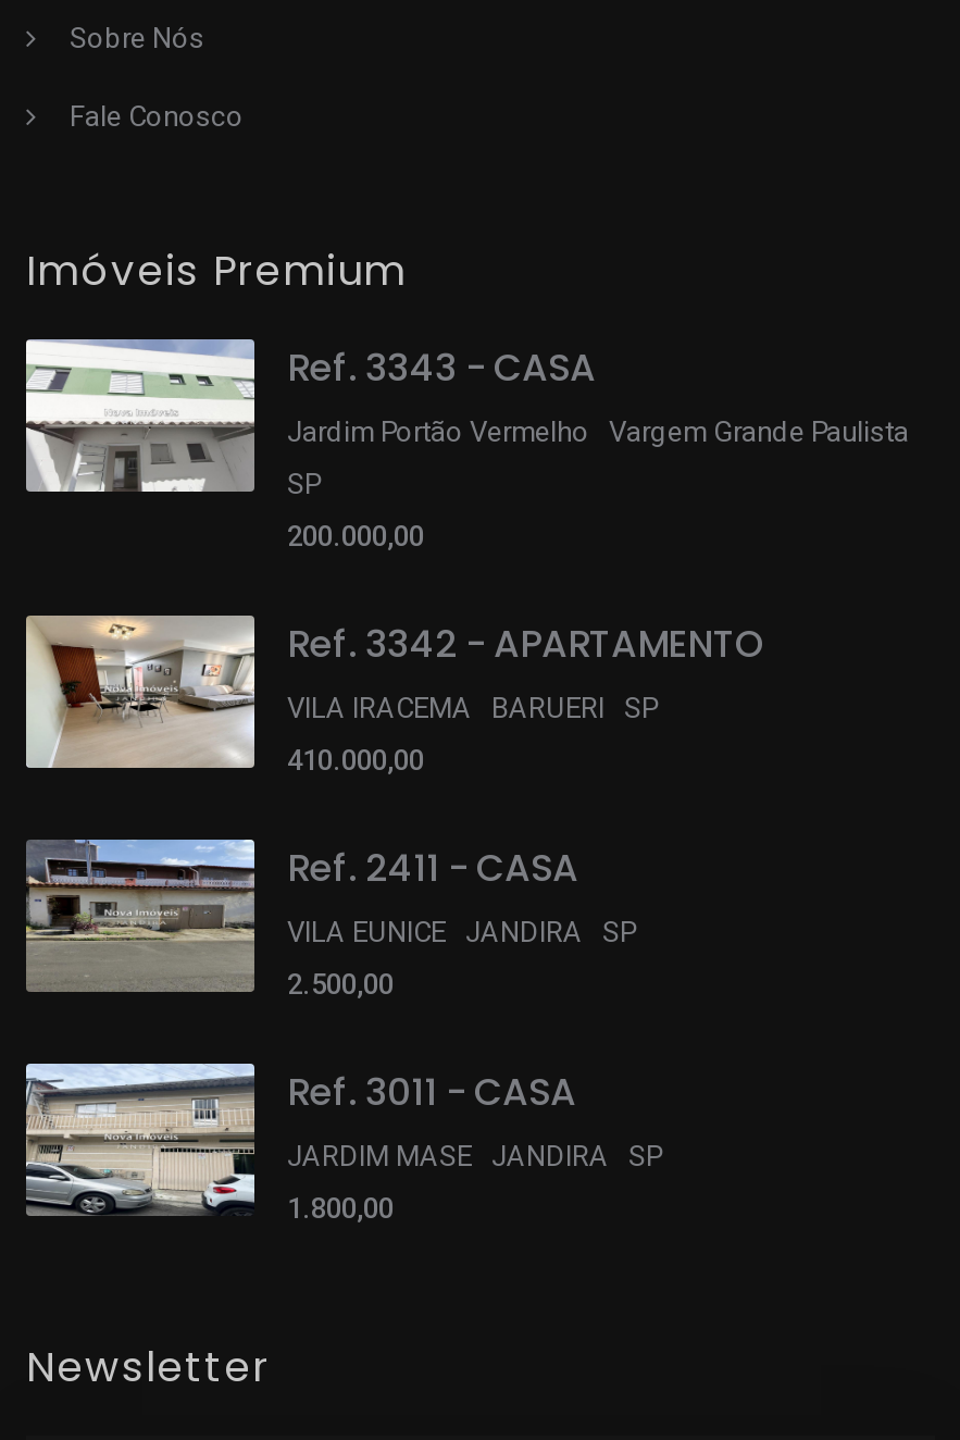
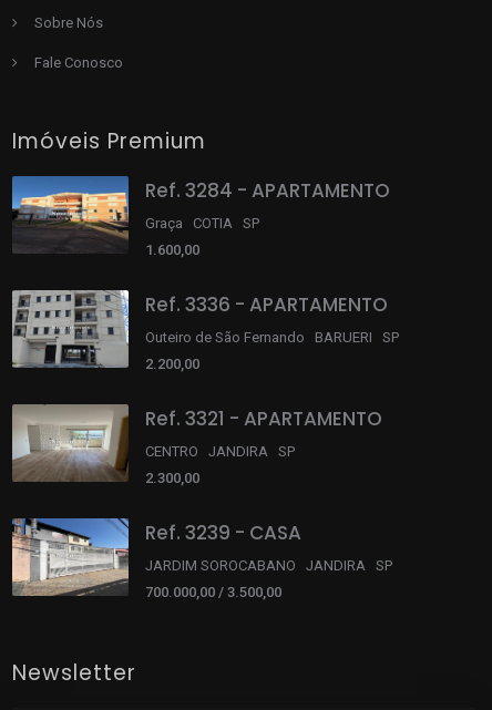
- [image]
- Ref. 3343 - CASA
- Jardim Portão Vermelho Vargem Grande Paulista
- SP
- 200.000,00
- Ref. 3342 - APARTAMENTO
- VILA IRACEMA BARUERI SP
- 410.000,00
- Ref. 2411 - CASA
- VILA EUNICE JANDIRA SP
- 2.500,00
- Ref. 3011 - CASA
- JARDIM MASE JANDIRA SP
- 1.800,00
+ [image]
+ Ref. 3284 - APARTAMENTO
+ Graça COTIA SP
+ 1.600,00
+ Ref. 3336 - APARTAMENTO
+ Outeiro de São Fernando BARUERI SP
+ 2.200,00
+ Ref. 3321 - APARTAMENTO
+ CENTRO JANDIRA SP
+ 2.300,00
+ Ref. 3239 - CASA
+ JARDIM SOROCABANO JANDIRA SP
+ 700.000,00 / 3.500,00

- [image]
+ [image]

- [image]
+ [image]

- [image]
+ [image]
